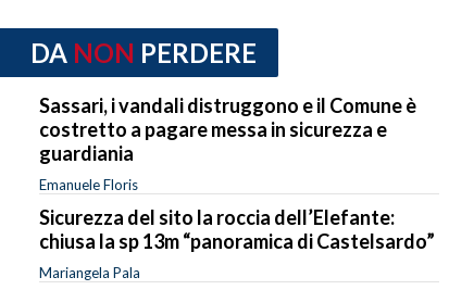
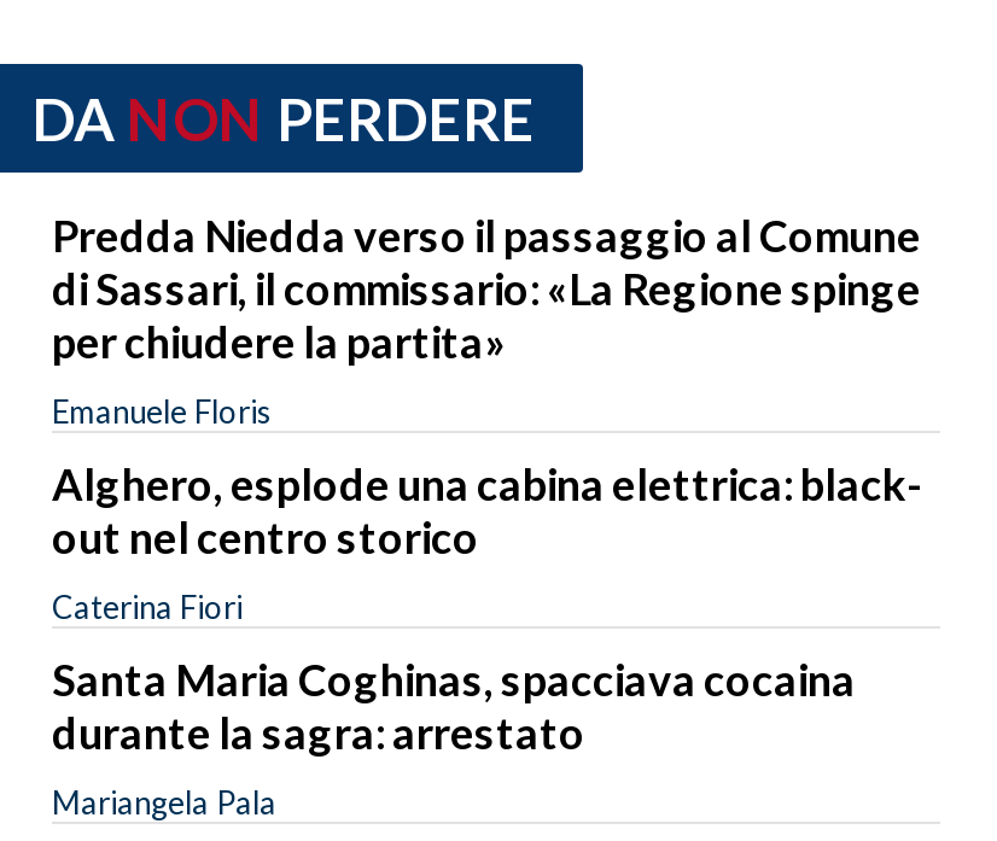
- Sassari, i vandali distruggono e il Comune è
- costretto a pagare messa in sicurezza e
- guardiania
+ Predda Niedda verso il passaggio al Comune
+ di Sassari, il commissario: «La Regione spinge
+ per chiudere la partita»

- Sicurezza del sito la roccia dell’Elefante:
- chiusa la sp 13m “panoramica di Castelsardo”
+ Alghero, esplode una cabina elettrica: black-
+ out nel centro storico
+ Caterina Fiori
+ Santa Maria Coghinas, spacciava cocaina
+ durante la sagra: arrestato
